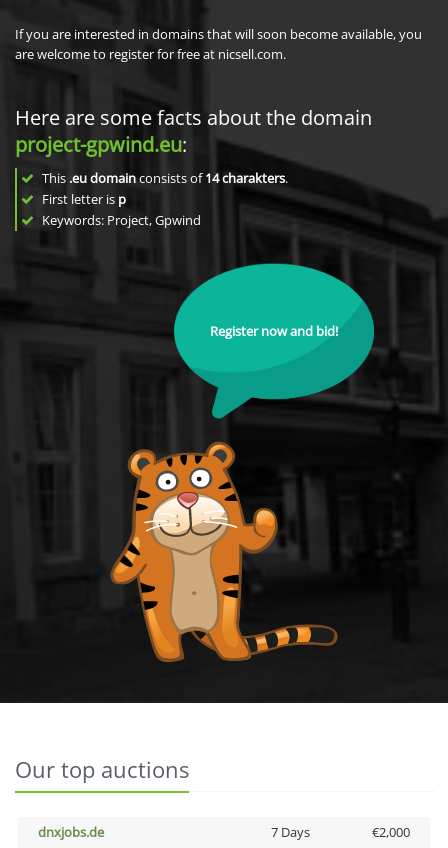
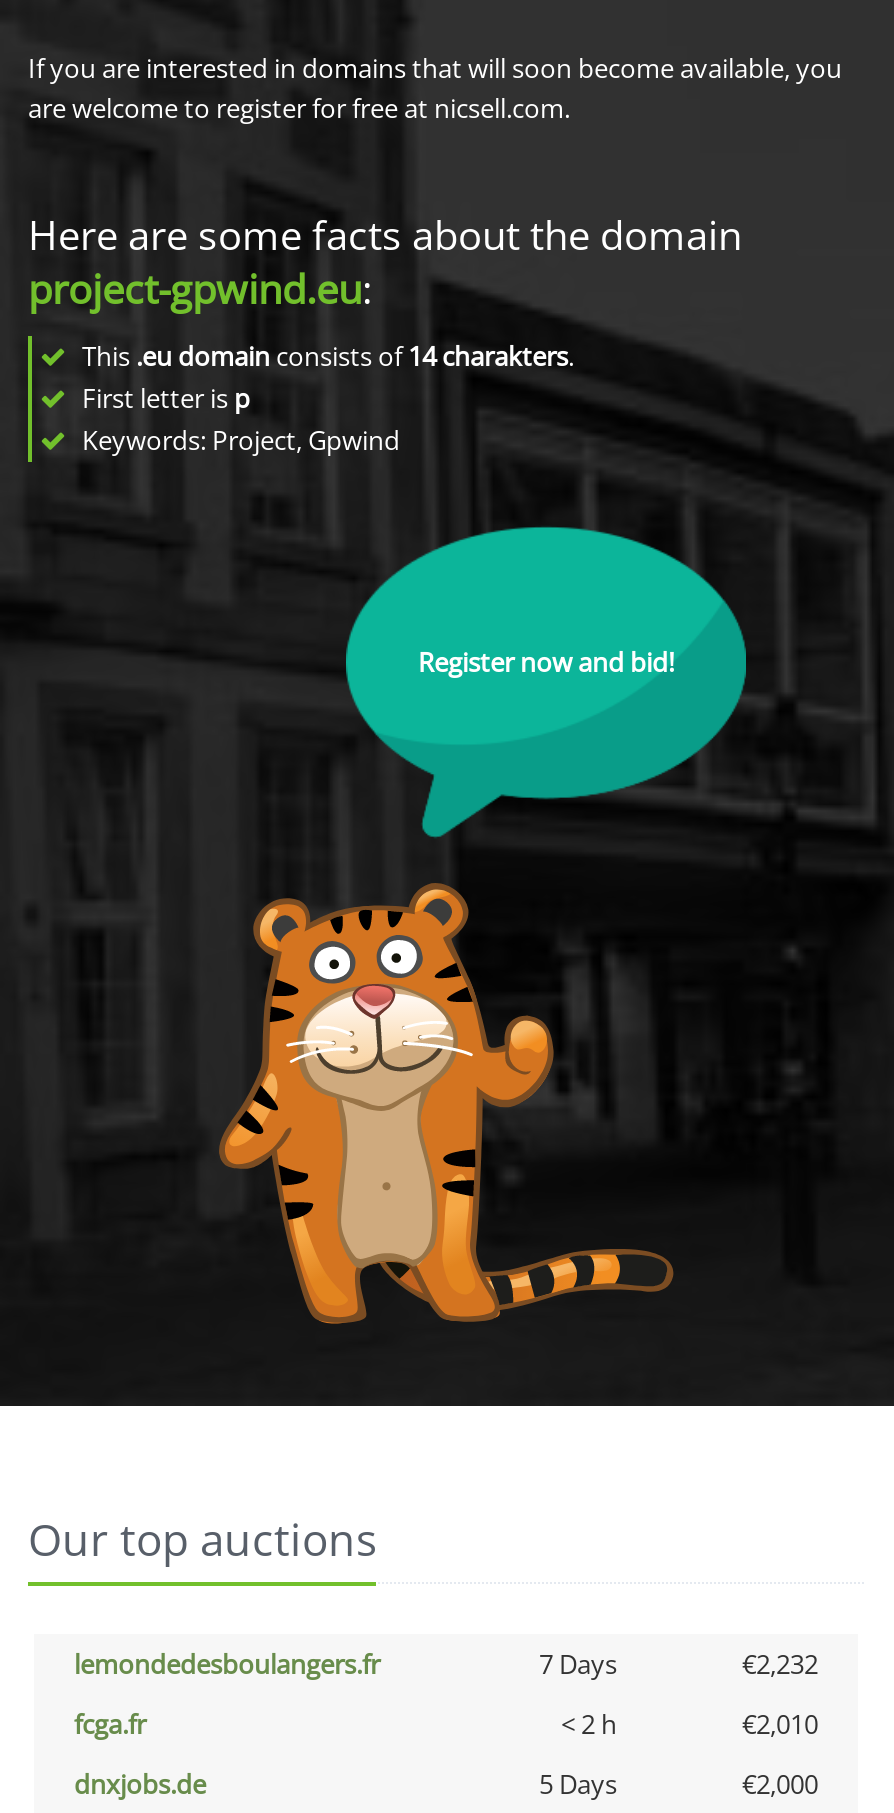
+ lemondedesboulangers.fr
+ 7 Days
+ €2,232
+ fcga.fr
+ < 2 h
+ €2,010

- 7 Days
+ 5 Days
